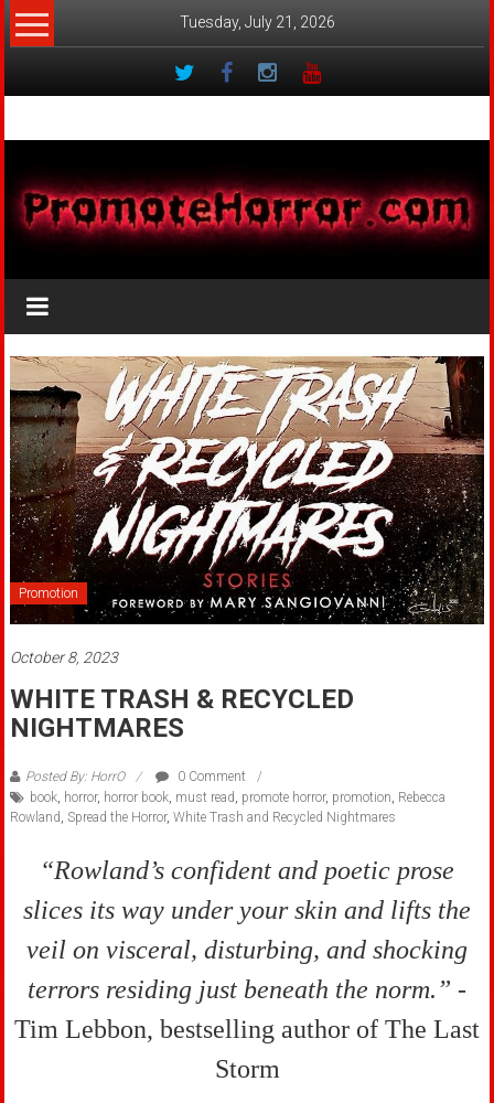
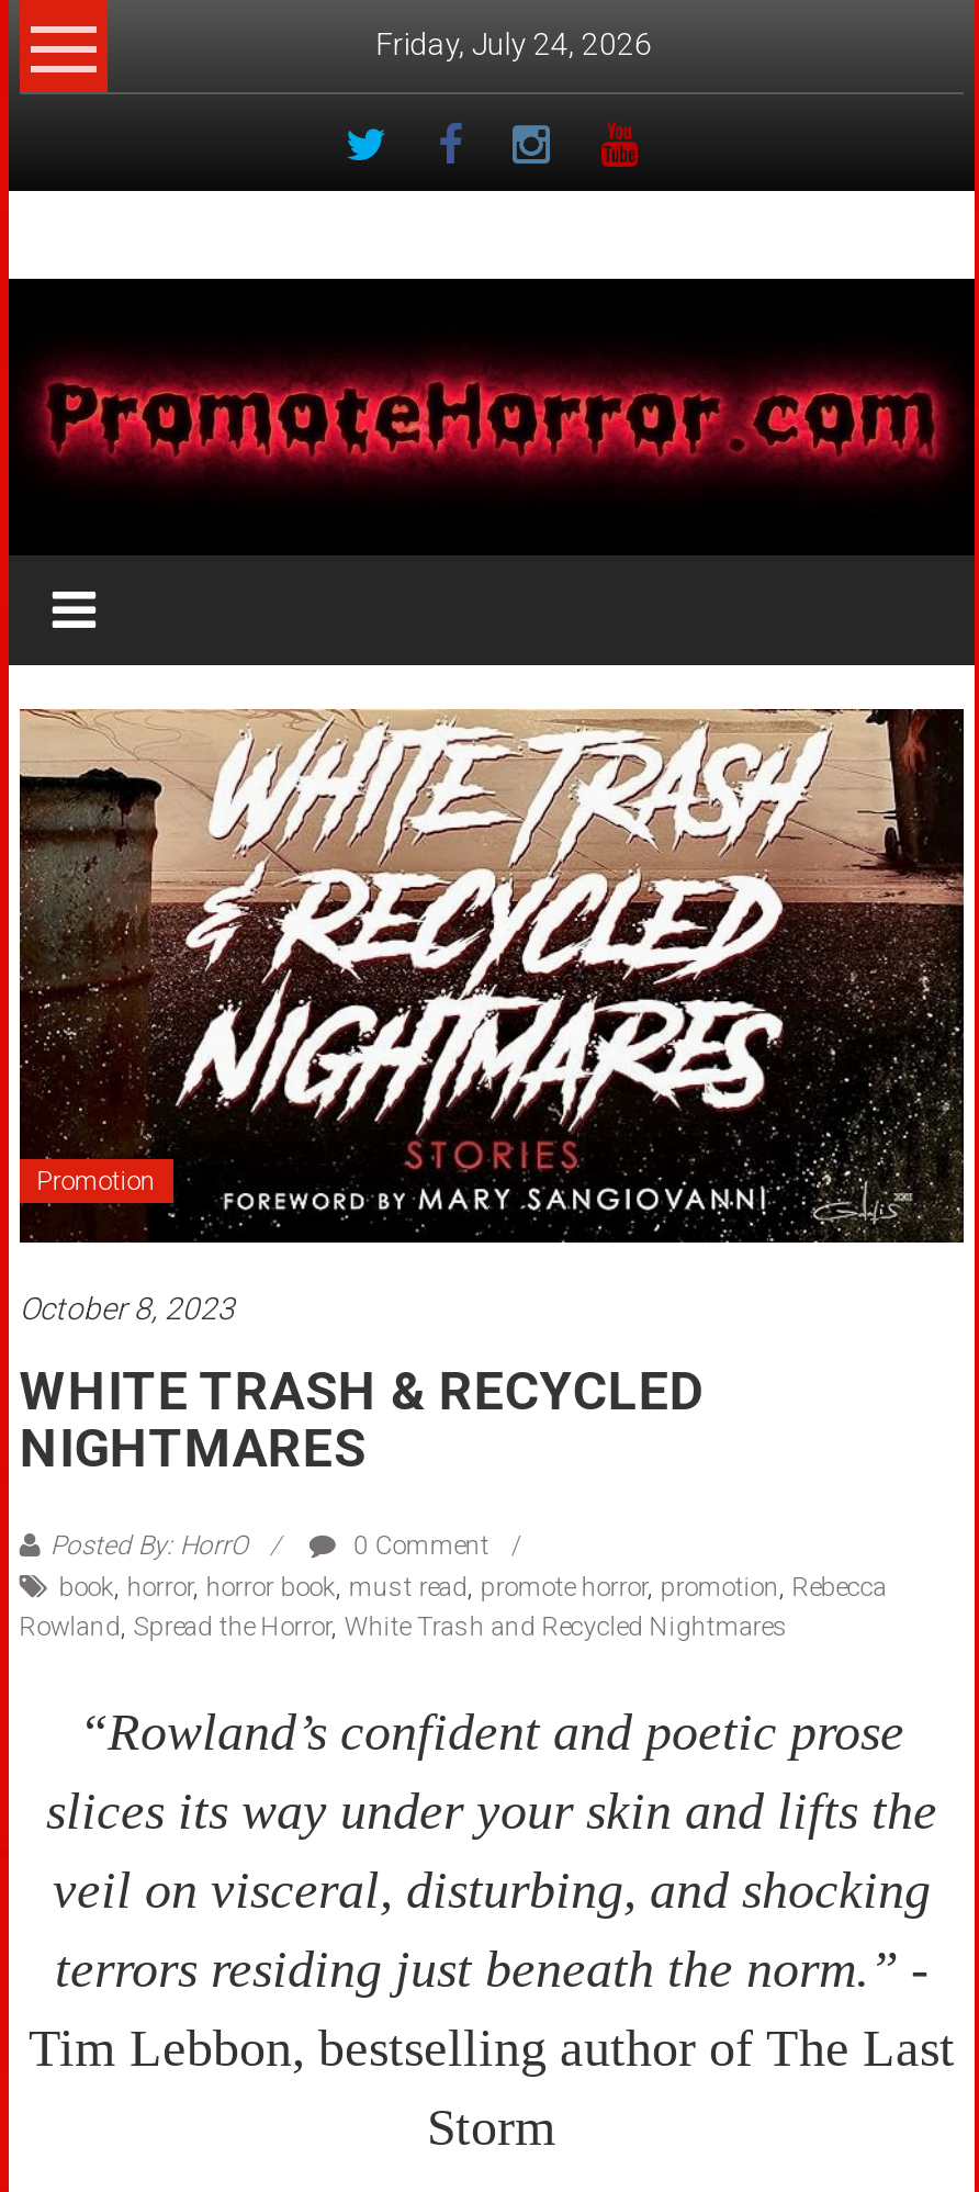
- Tuesday, July 21, 2026
+ Friday, July 24, 2026
